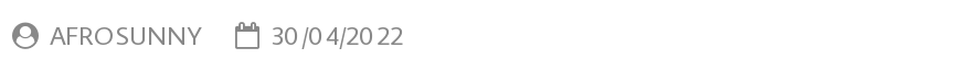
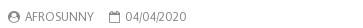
- 30/04/2022
+ 04/04/2020
